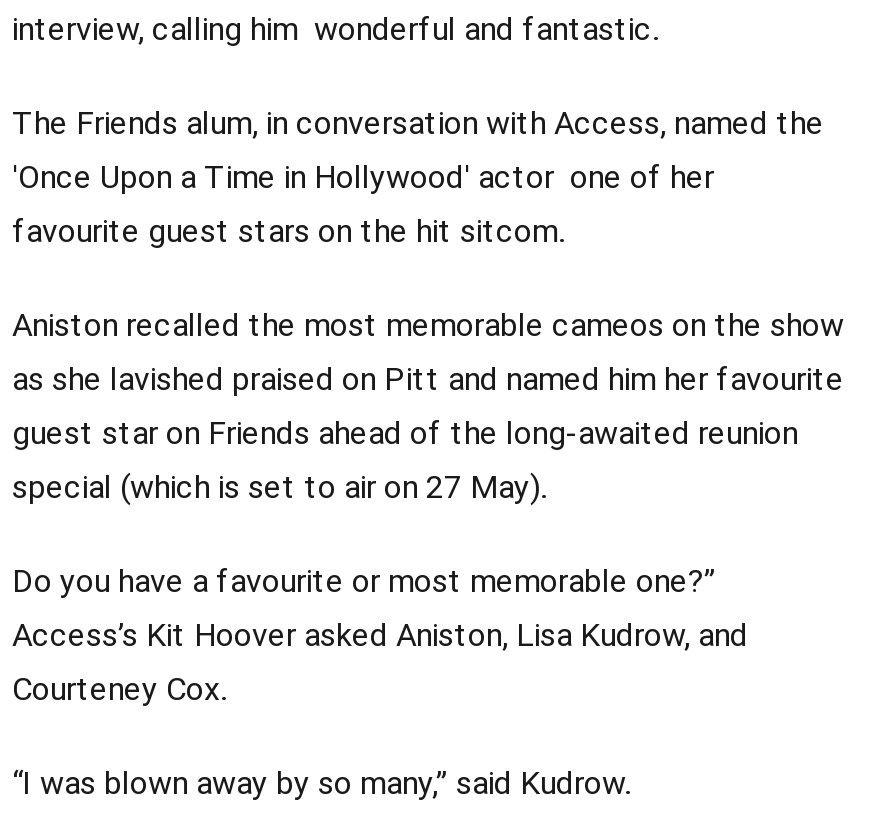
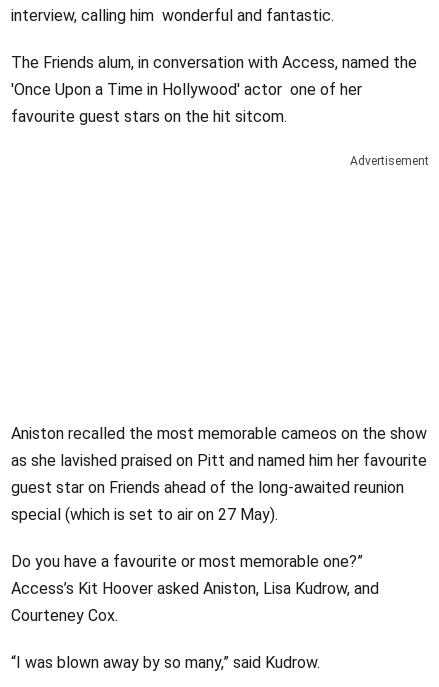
+ Advertisement
